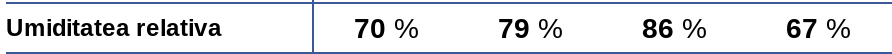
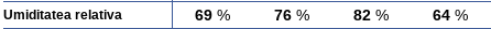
- 70%
+ 69%

- 79%
+ 76%

- 86%
+ 82%

- 67%
+ 64%
